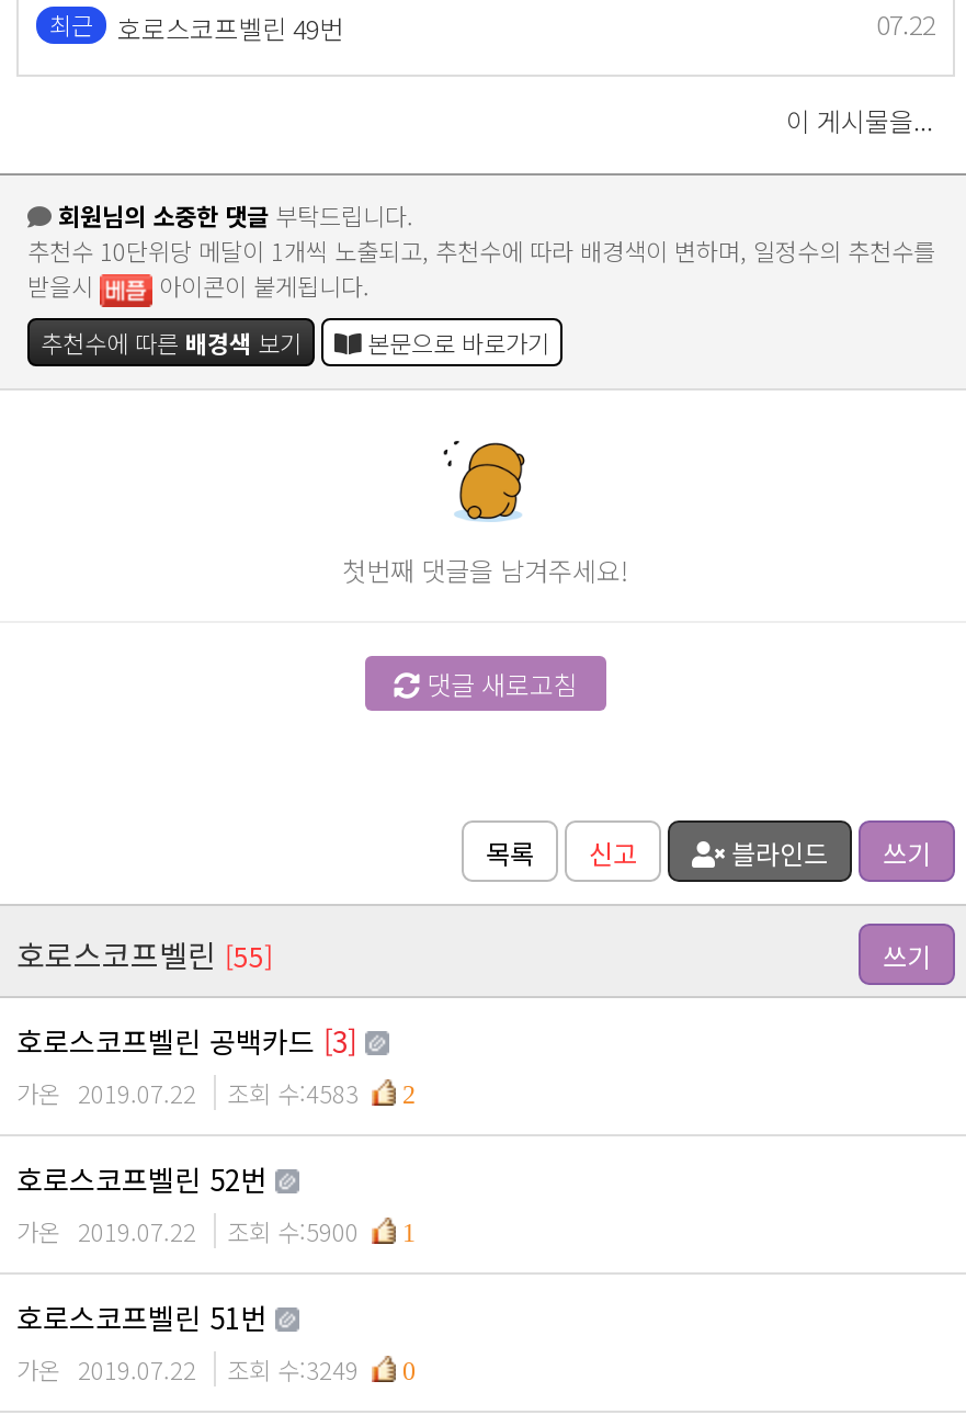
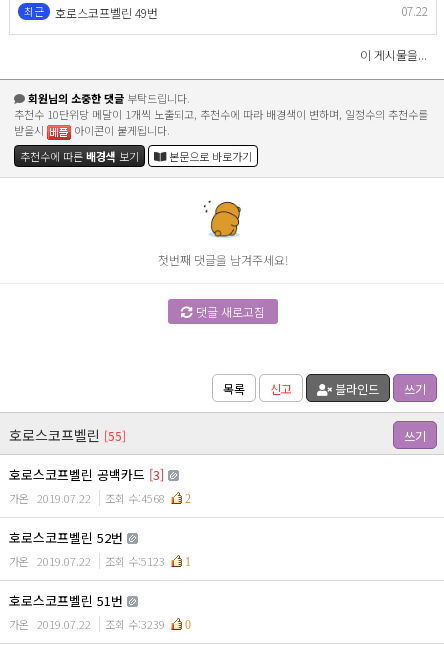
- 가온 2019.07.22 조회 수:4583 2
+ 가온 2019.07.22 조회 수:4568 2

- 가온 2019.07.22 조회 수:5900 1
+ 가온 2019.07.22 조회 수:5123 1

- 가온 2019.07.22 조회 수:3249 0
+ 가온 2019.07.22 조회 수:3239 0
